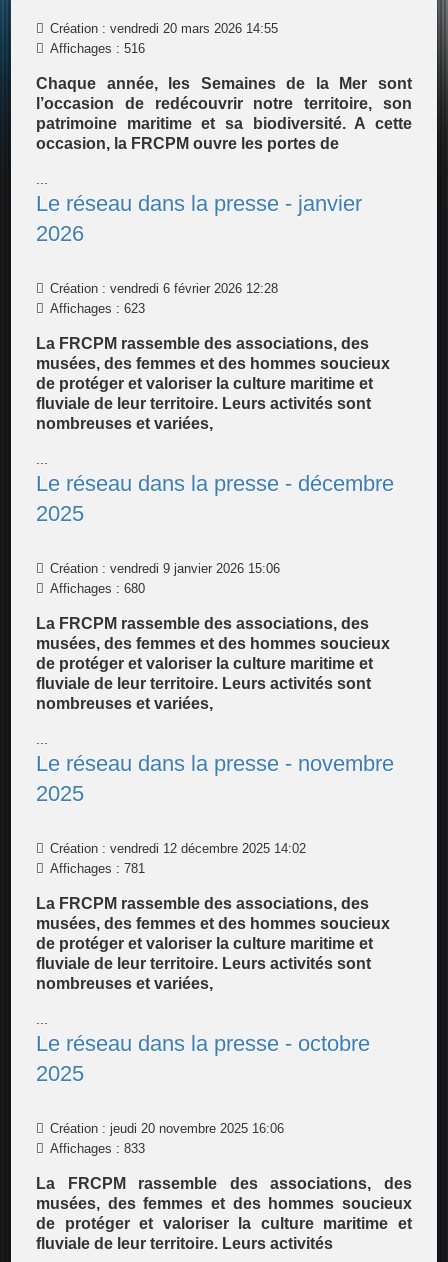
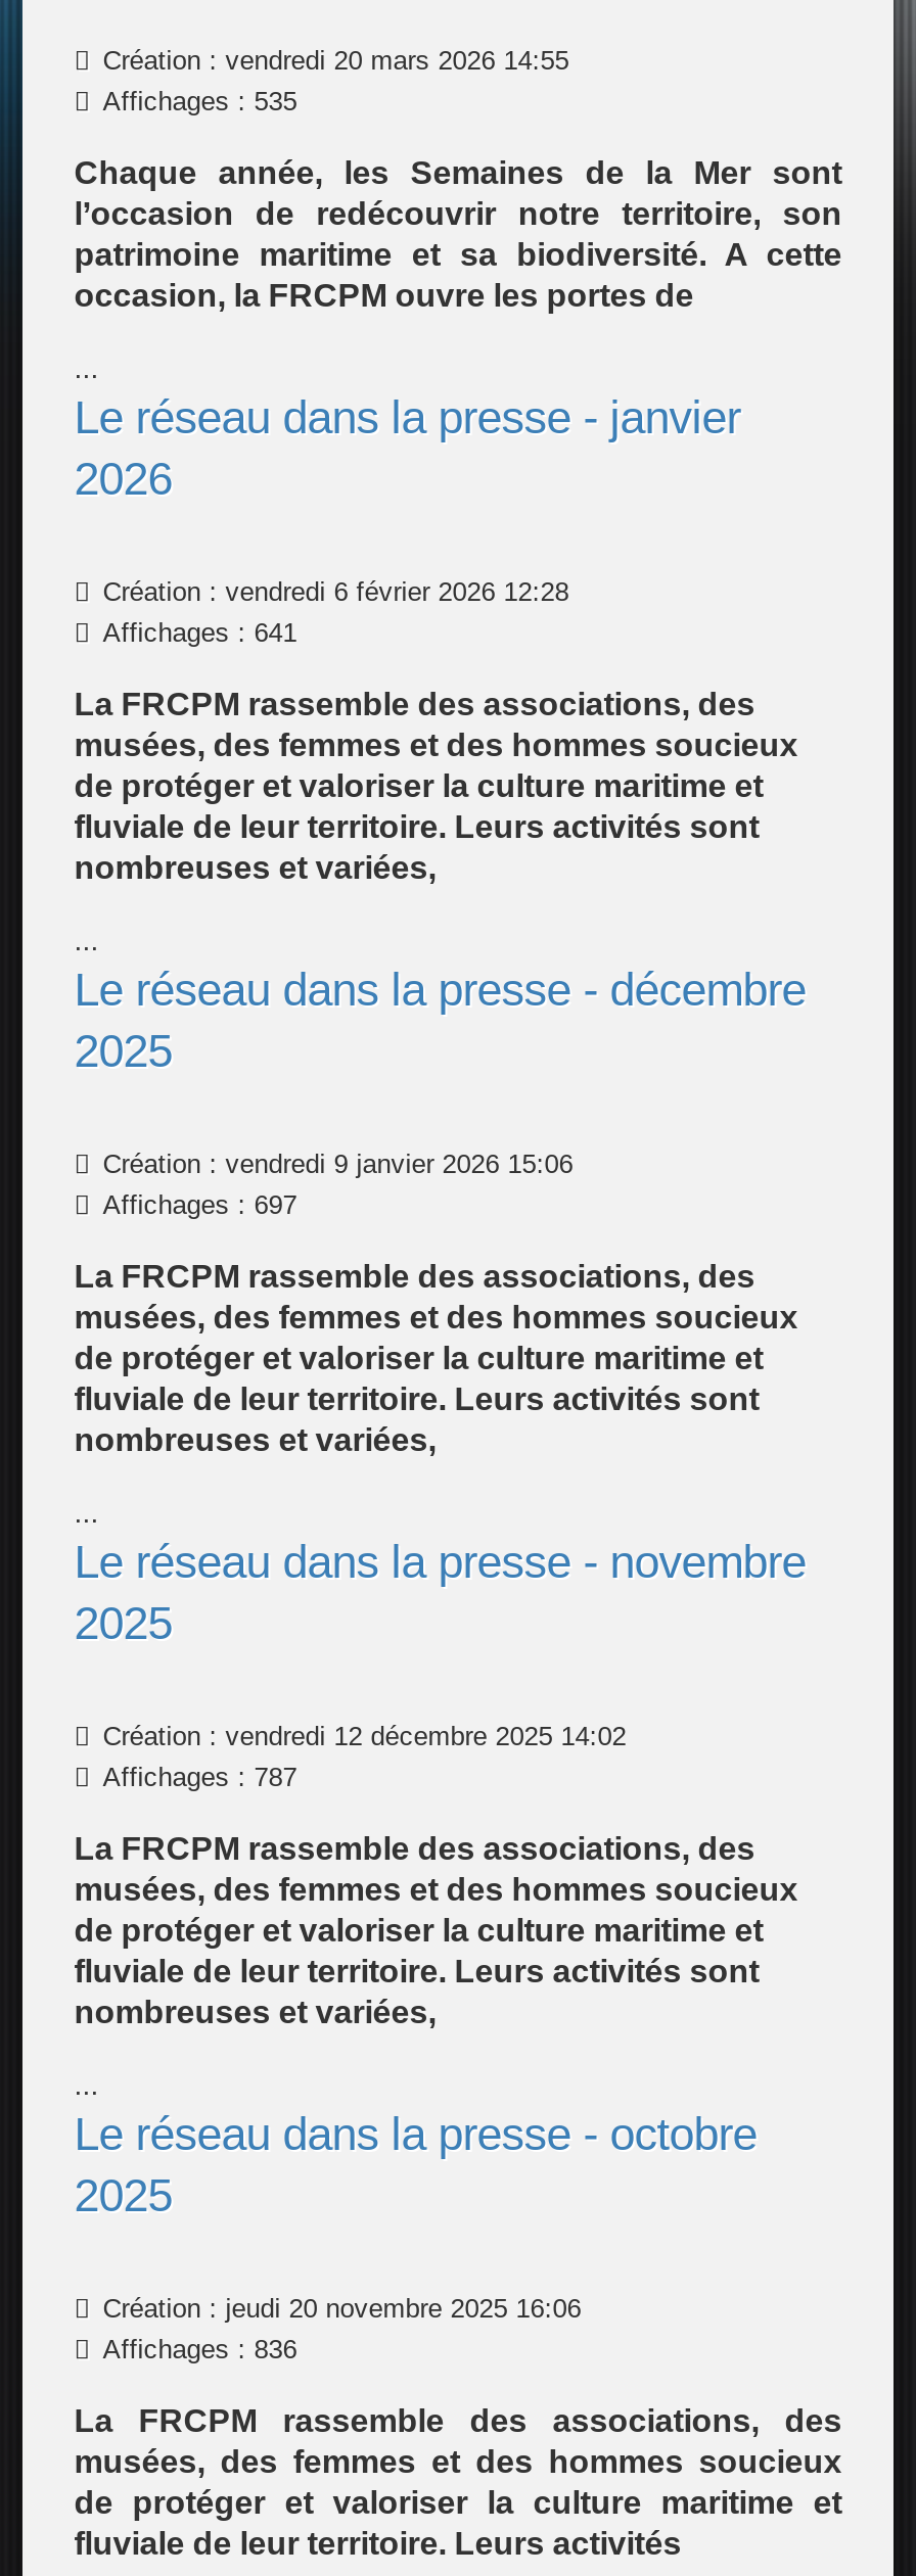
- Affichages : 516
+ Affichages : 535

- Affichages : 623
+ Affichages : 641

- Affichages : 680
+ Affichages : 697

- Affichages : 781
+ Affichages : 787

- Affichages : 833
+ Affichages : 836
